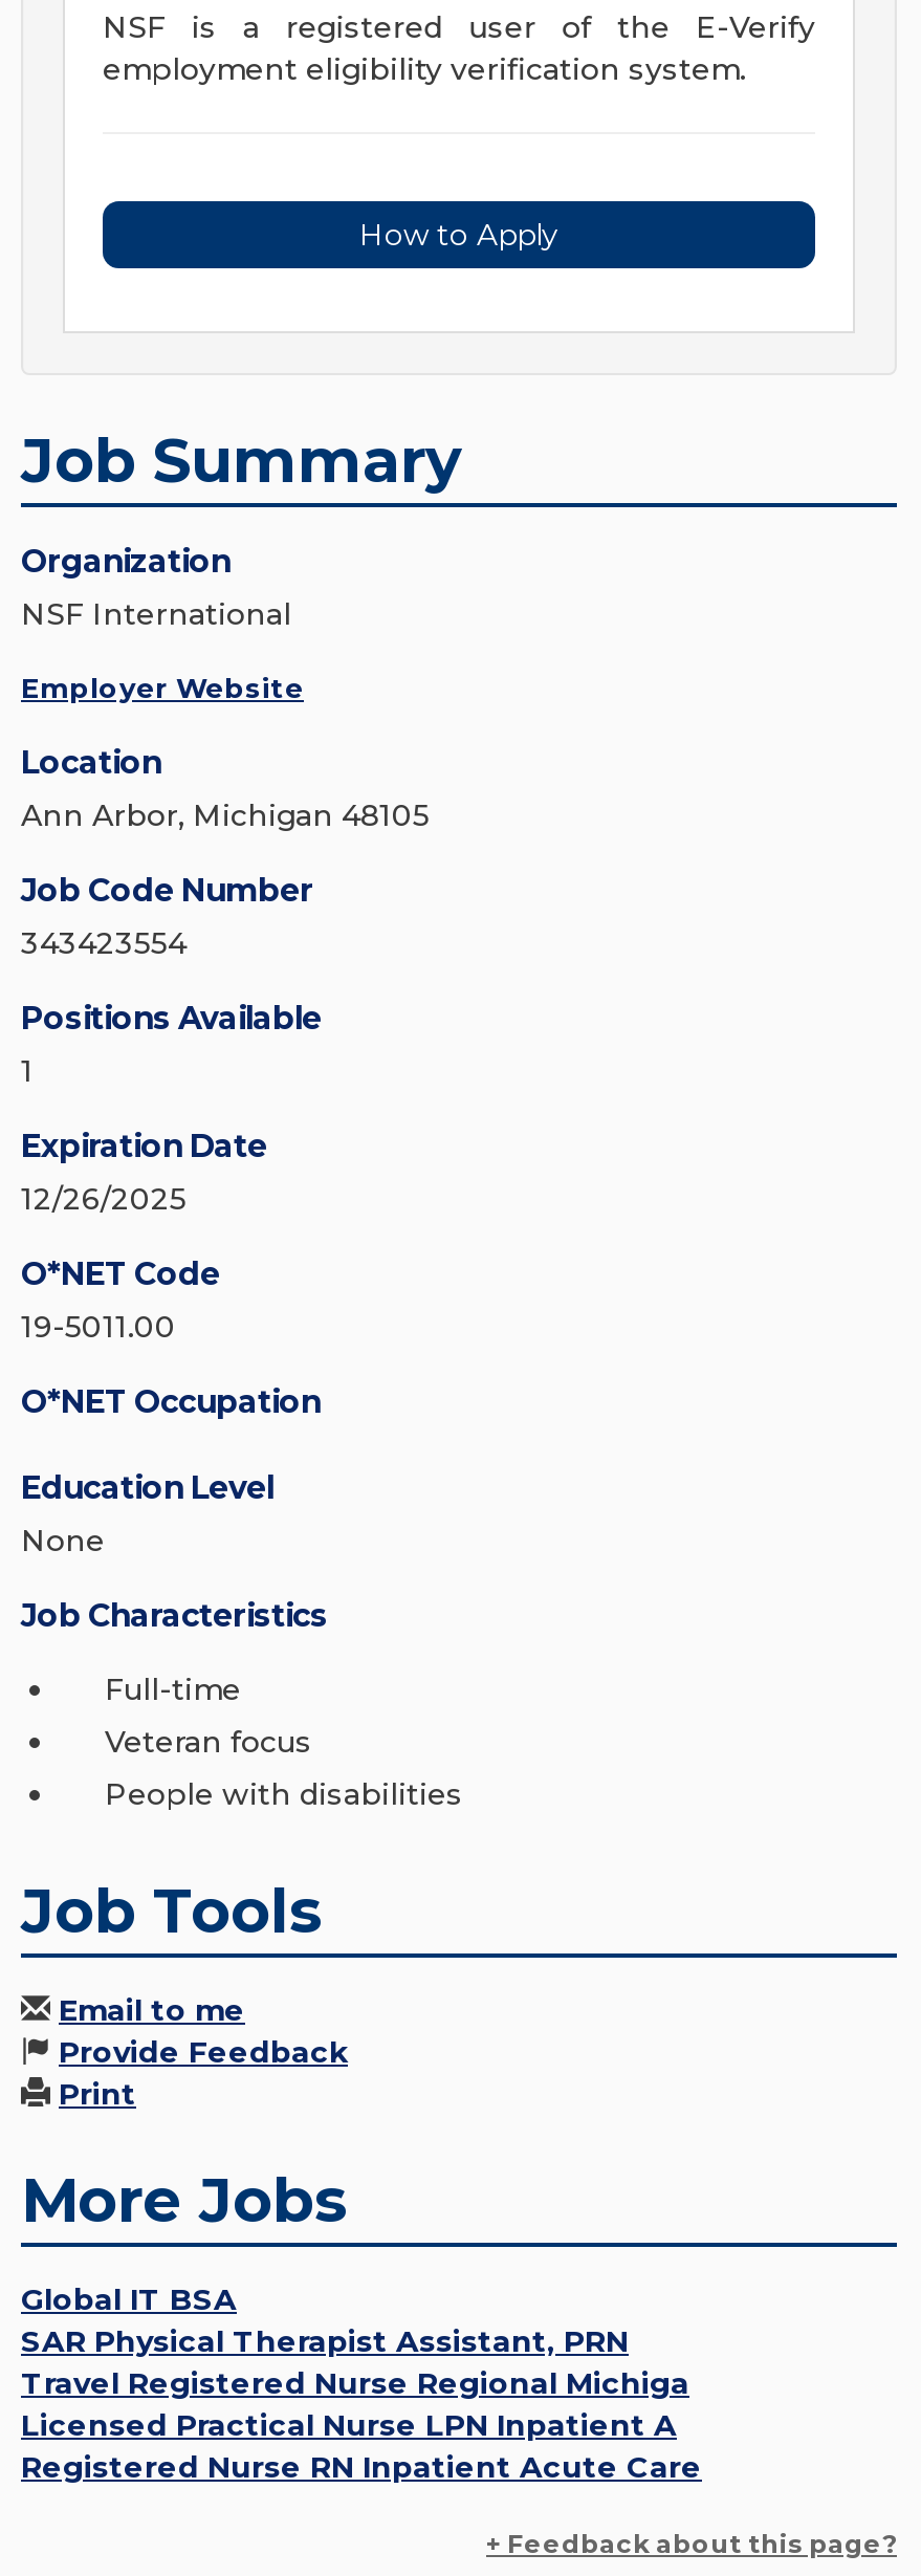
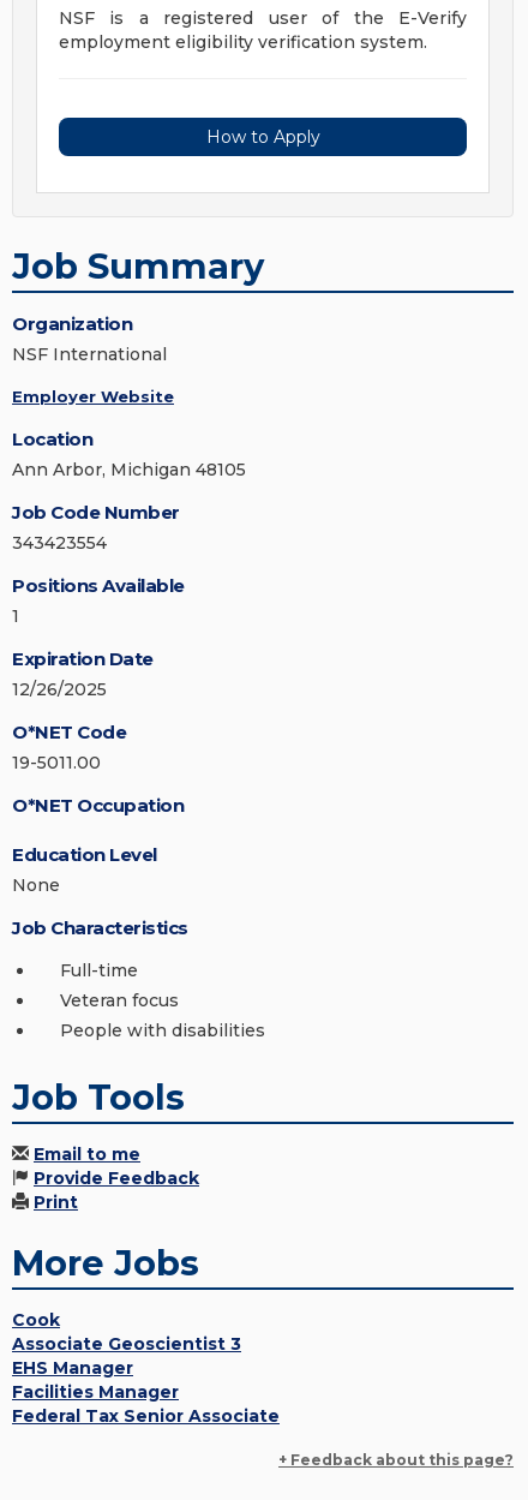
- Global IT BSA
- SAR Physical Therapist Assistant, PRN
- Travel Registered Nurse Regional Michiga
- Licensed Practical Nurse LPN Inpatient A
- Registered Nurse RN Inpatient Acute Care
+ Cook
+ Associate Geoscientist 3
+ EHS Manager
+ Facilities Manager
+ Federal Tax Senior Associate
